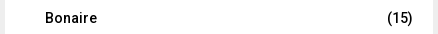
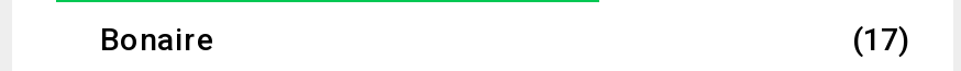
- (15)
+ (17)
